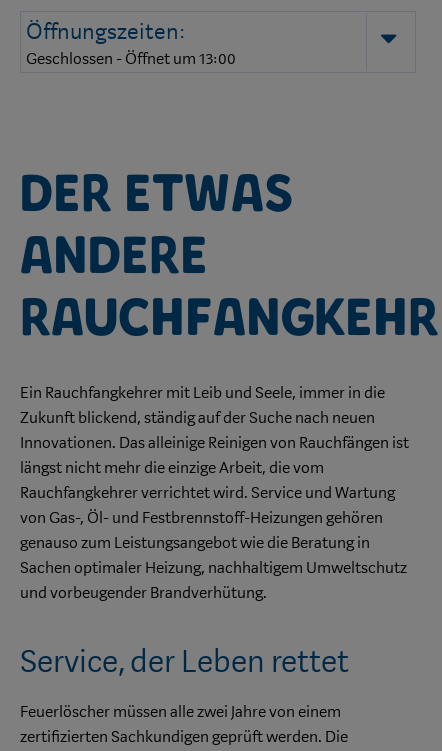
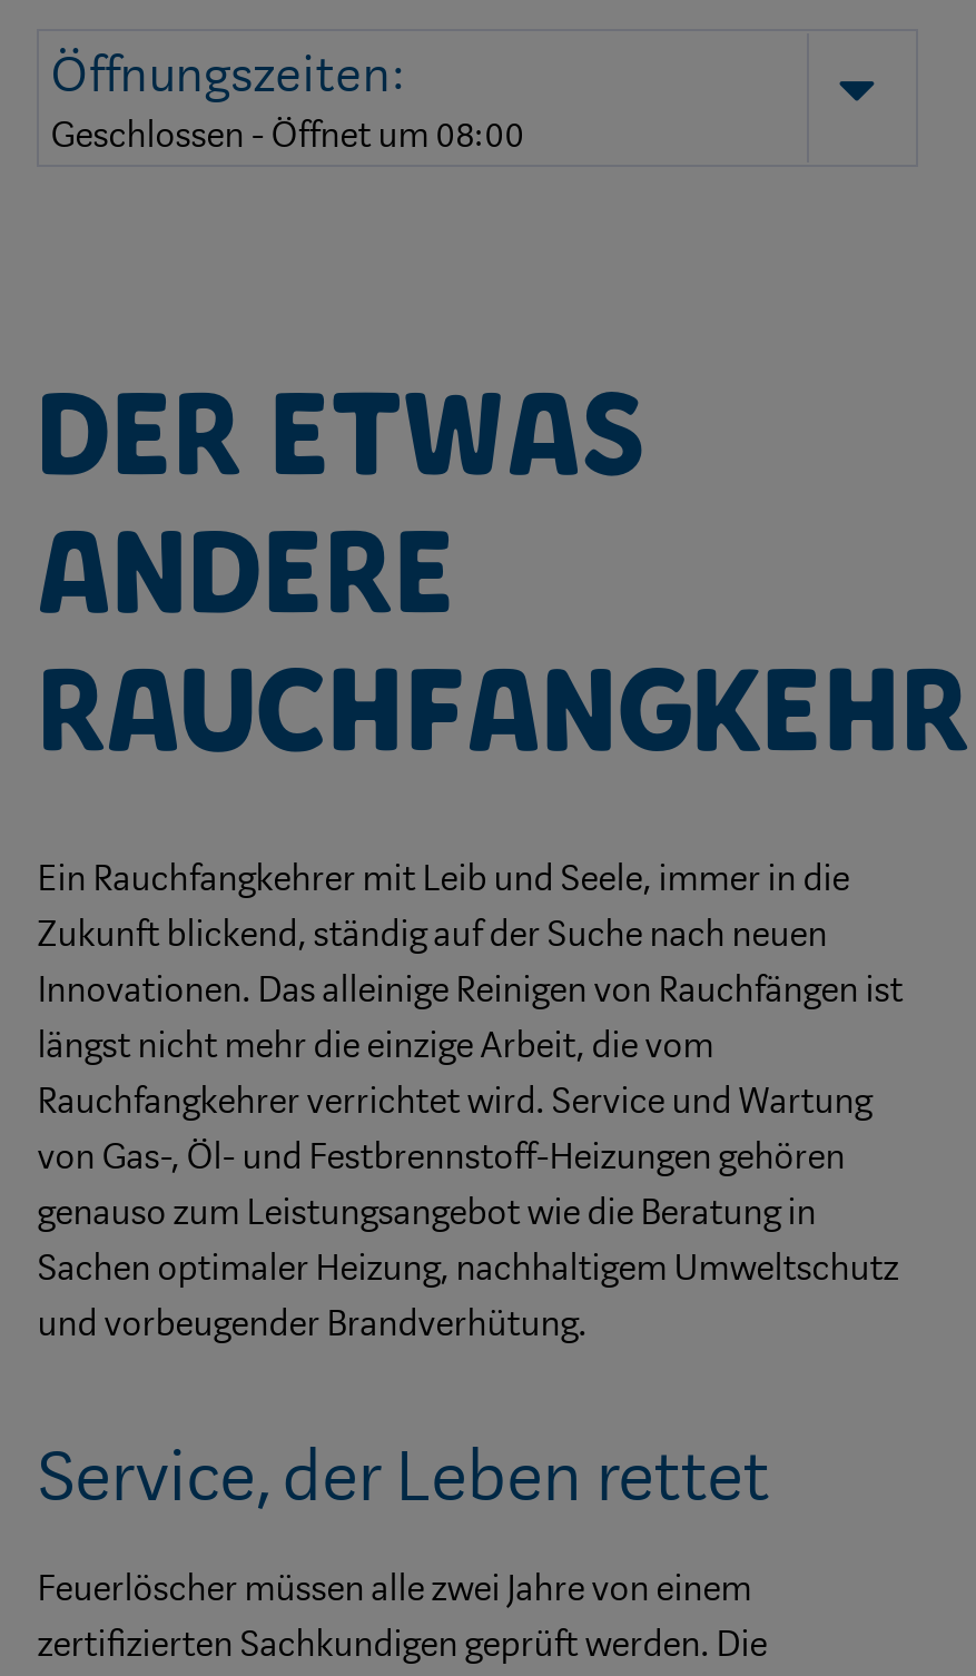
- Geschlossen - Öffnet um 13:00
+ Geschlossen - Öffnet um 08:00
